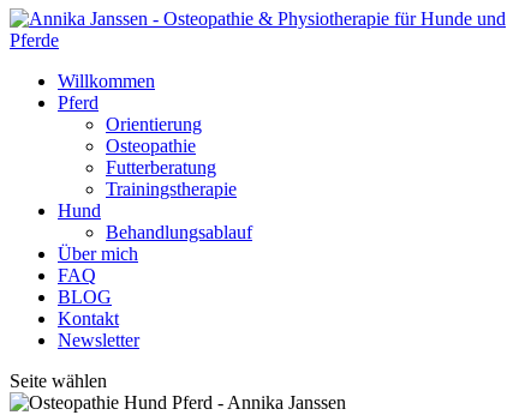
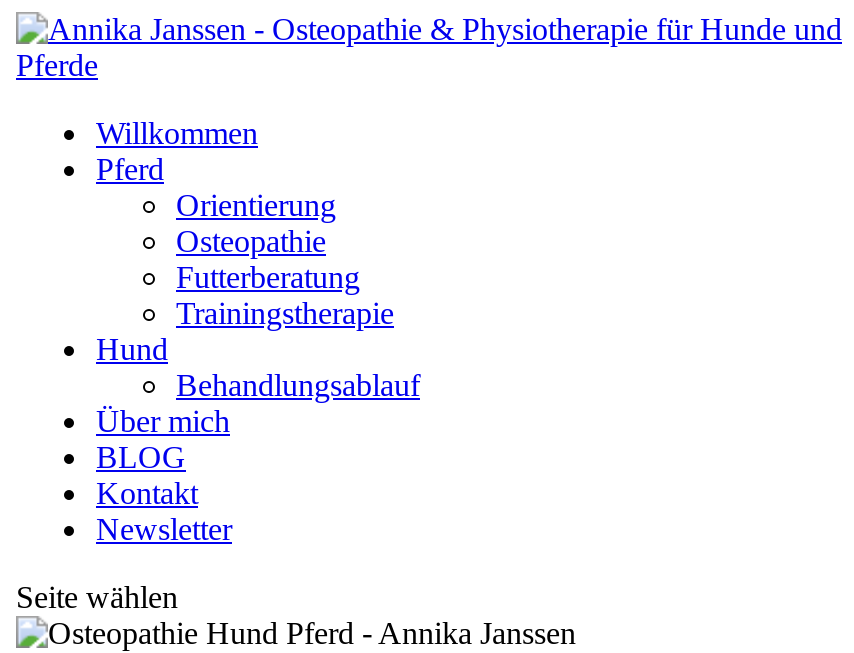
- FAQ
